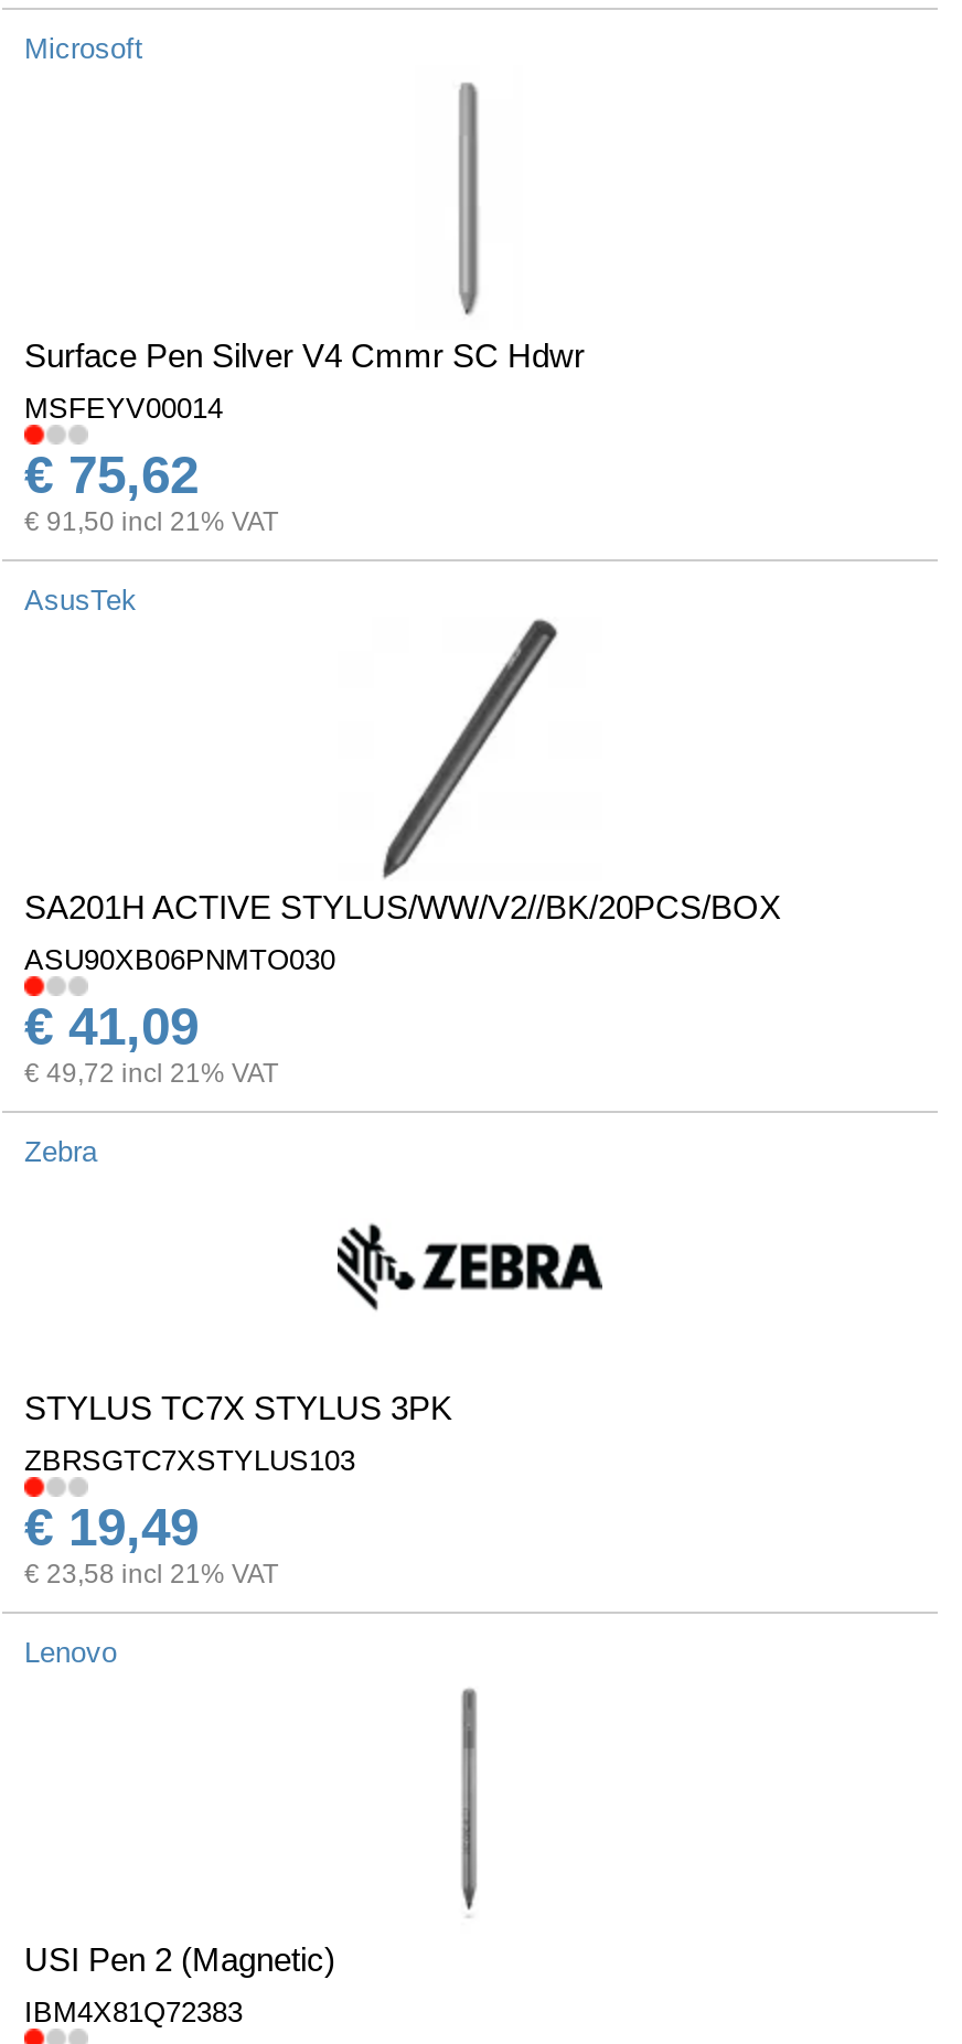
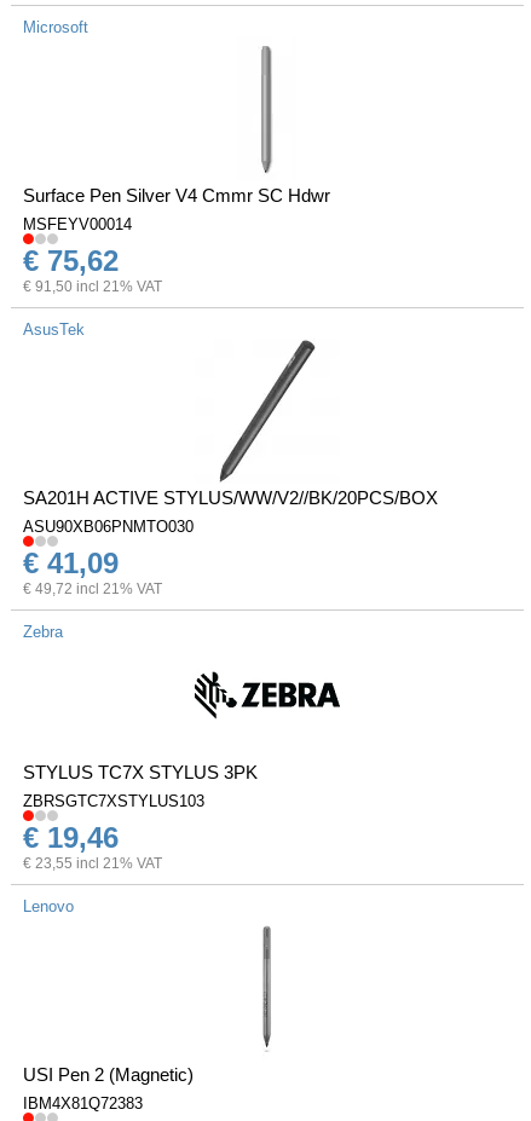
- € 19,49
+ € 19,46

- € 23,58 incl 21% VAT
+ € 23,55 incl 21% VAT
